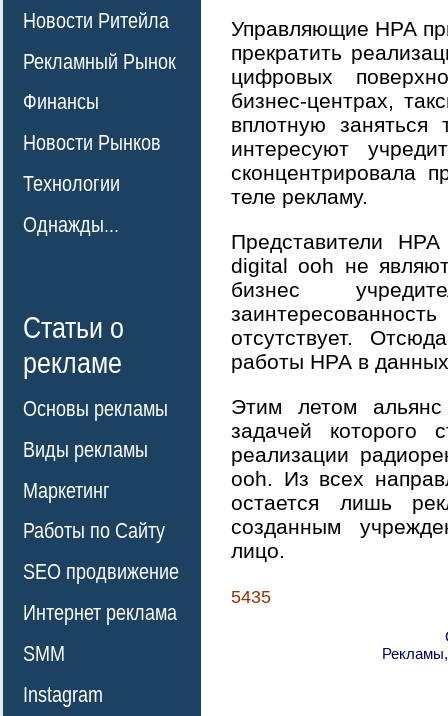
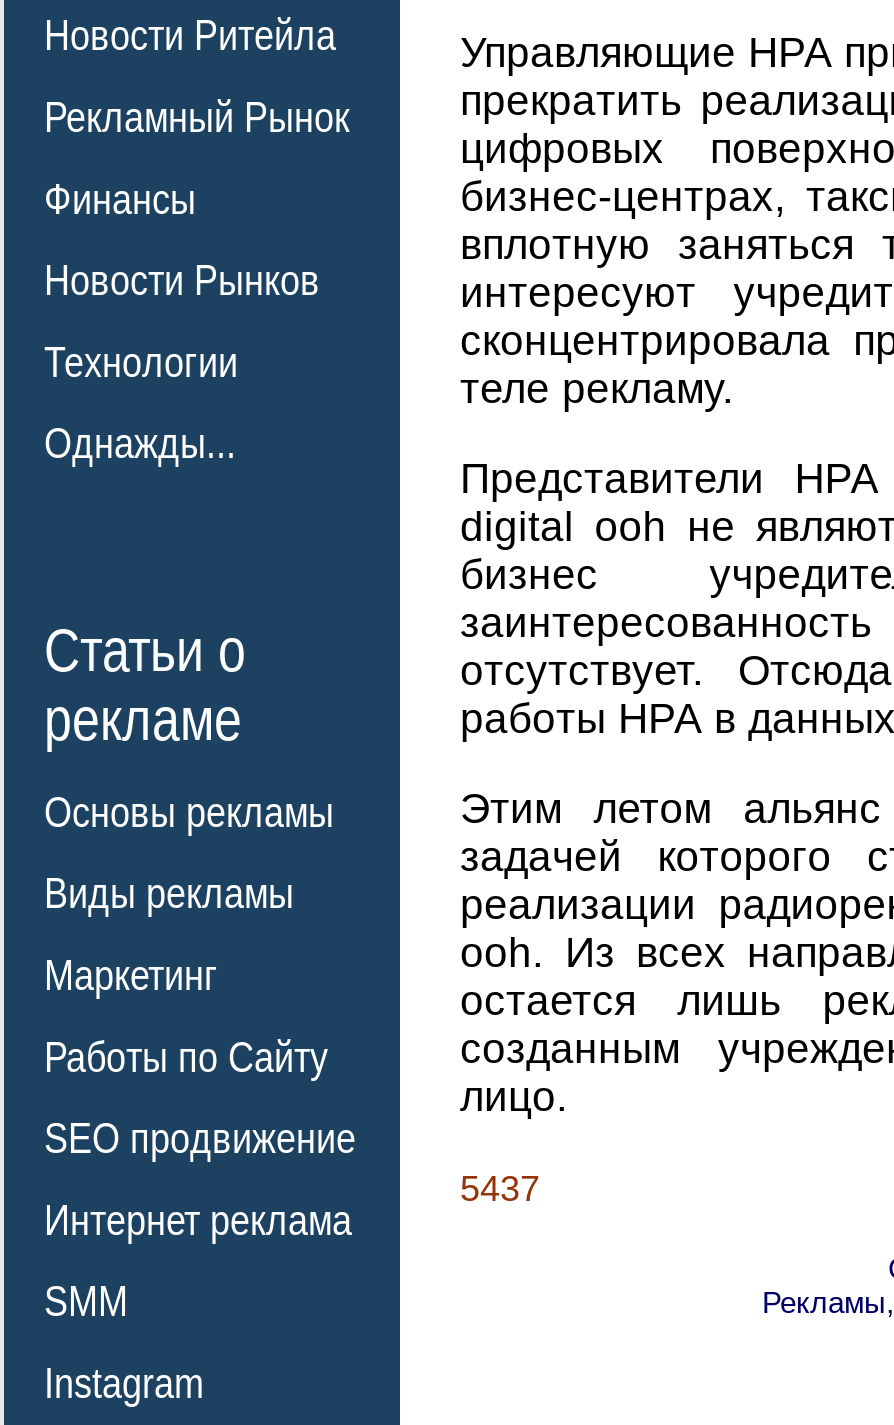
- 5435
+ 5437
